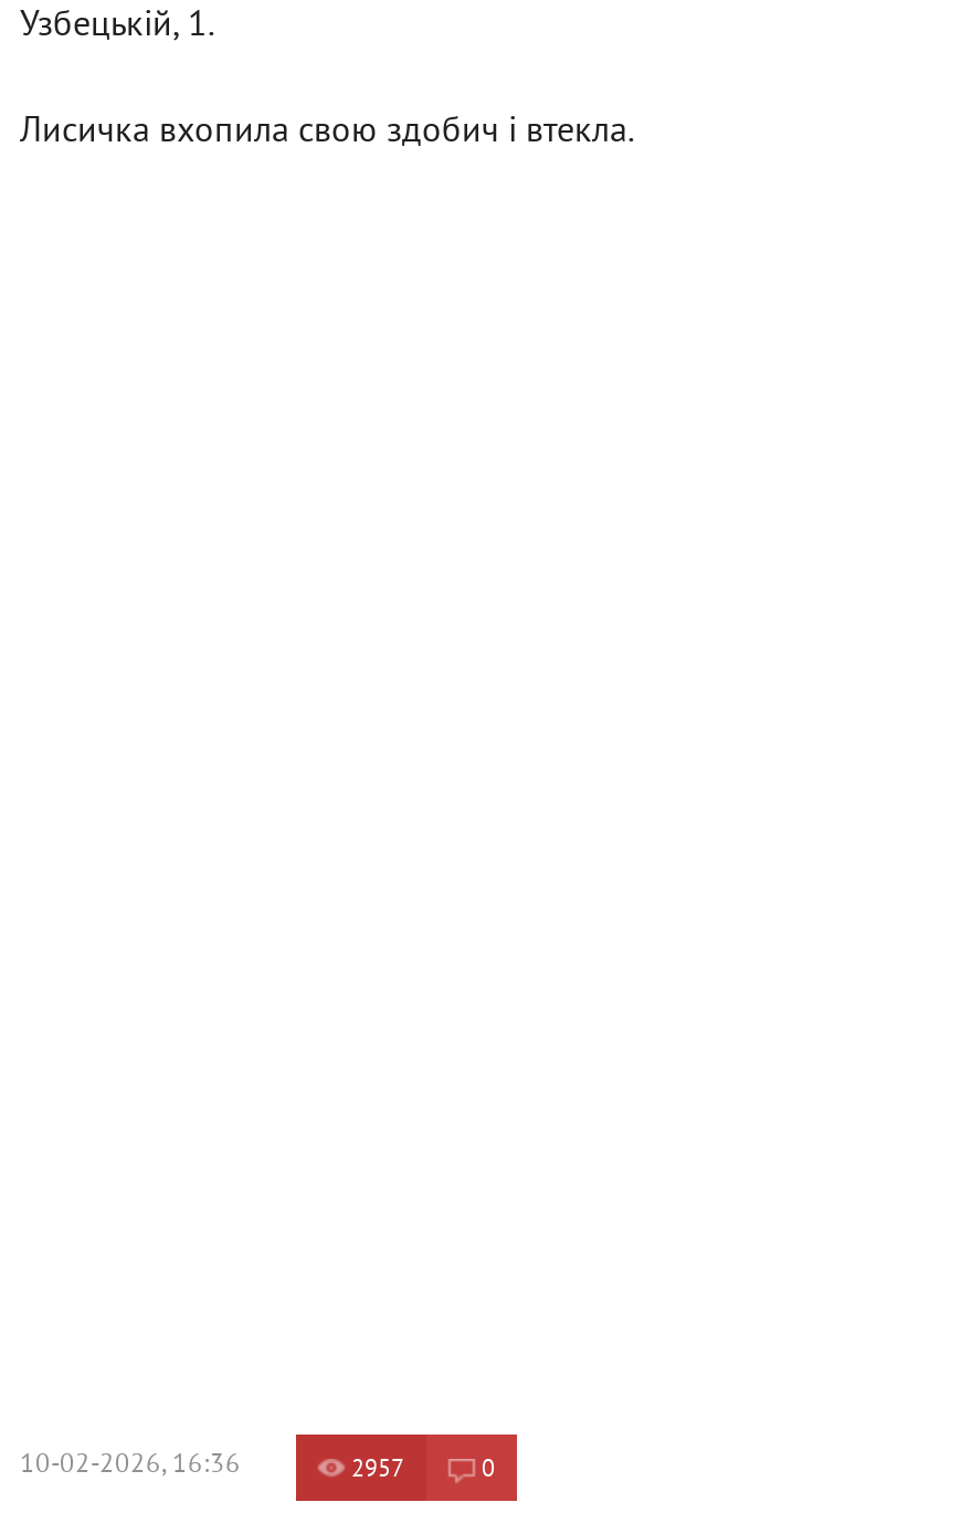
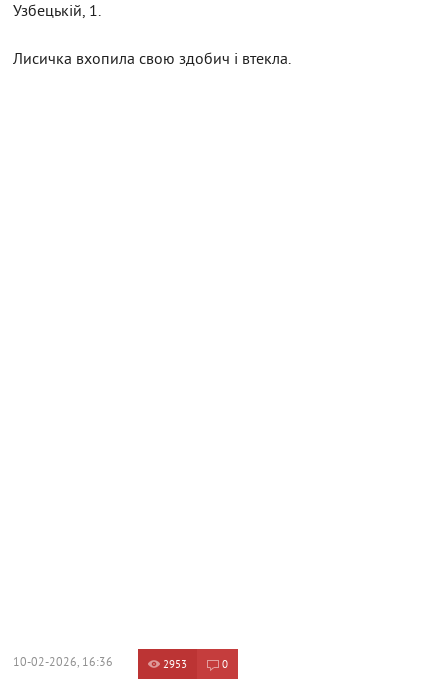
- 2957
+ 2953
